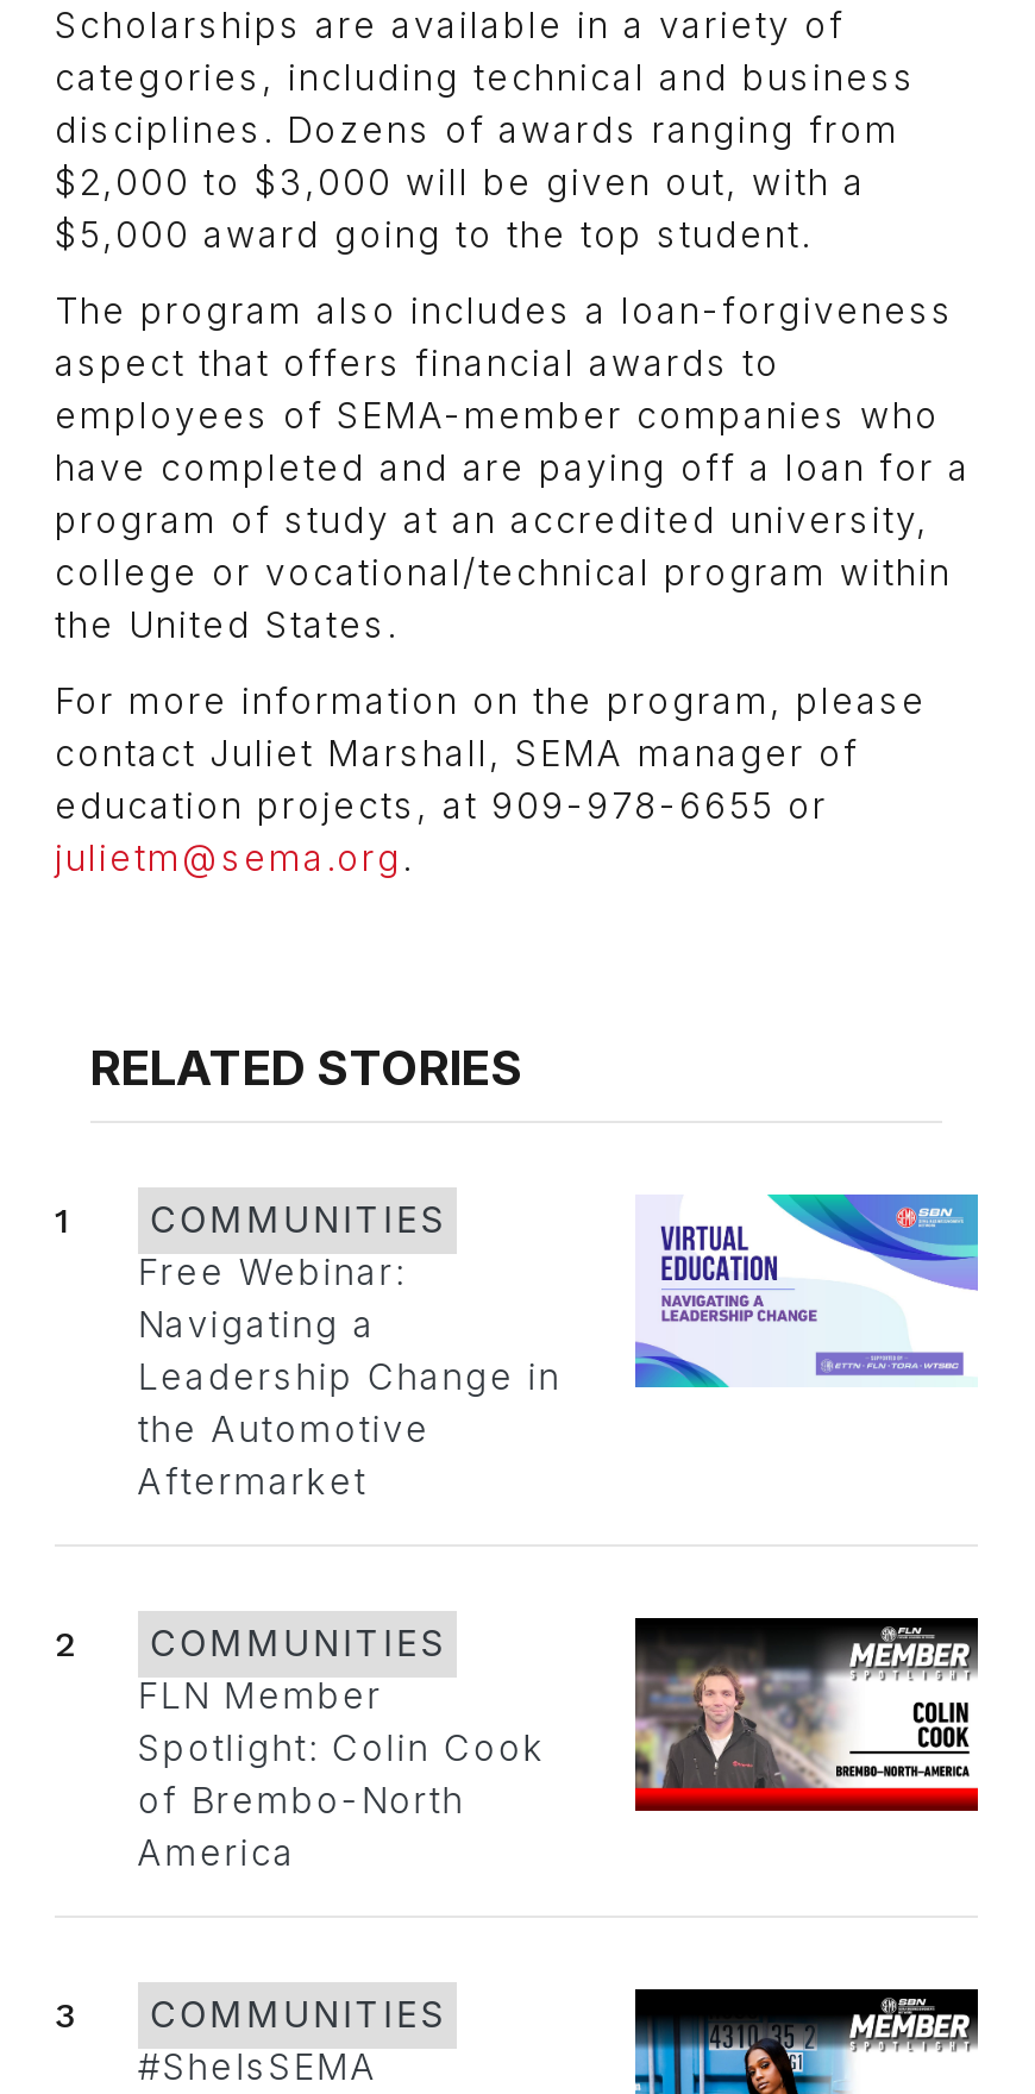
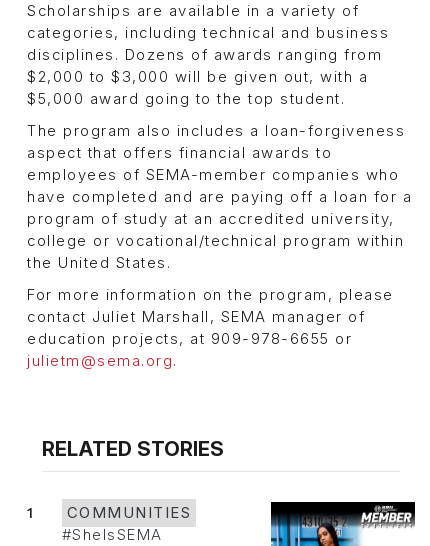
- [image]
- Free Webinar:
- Navigating a
- Leadership Change in
- the Automotive
- Aftermarket

- [image]
- 2
- COMMUNITIES
- FLN Member
- Spotlight: Colin Cook
- of Brembo-North
- America

- 3
- COMMUNITIES
